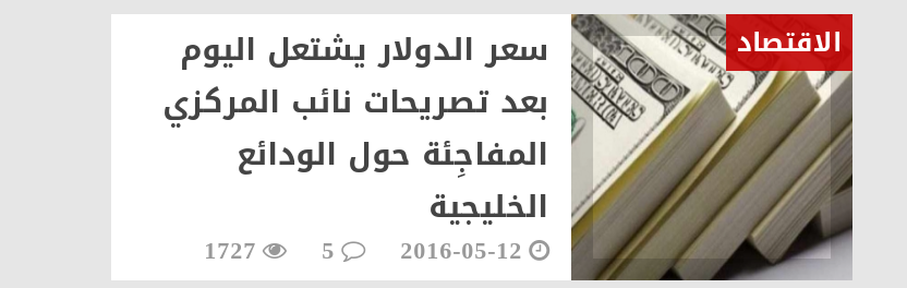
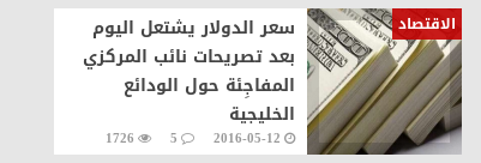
- 1727 5 2016-05-12
+ 1726 5 2016-05-12
